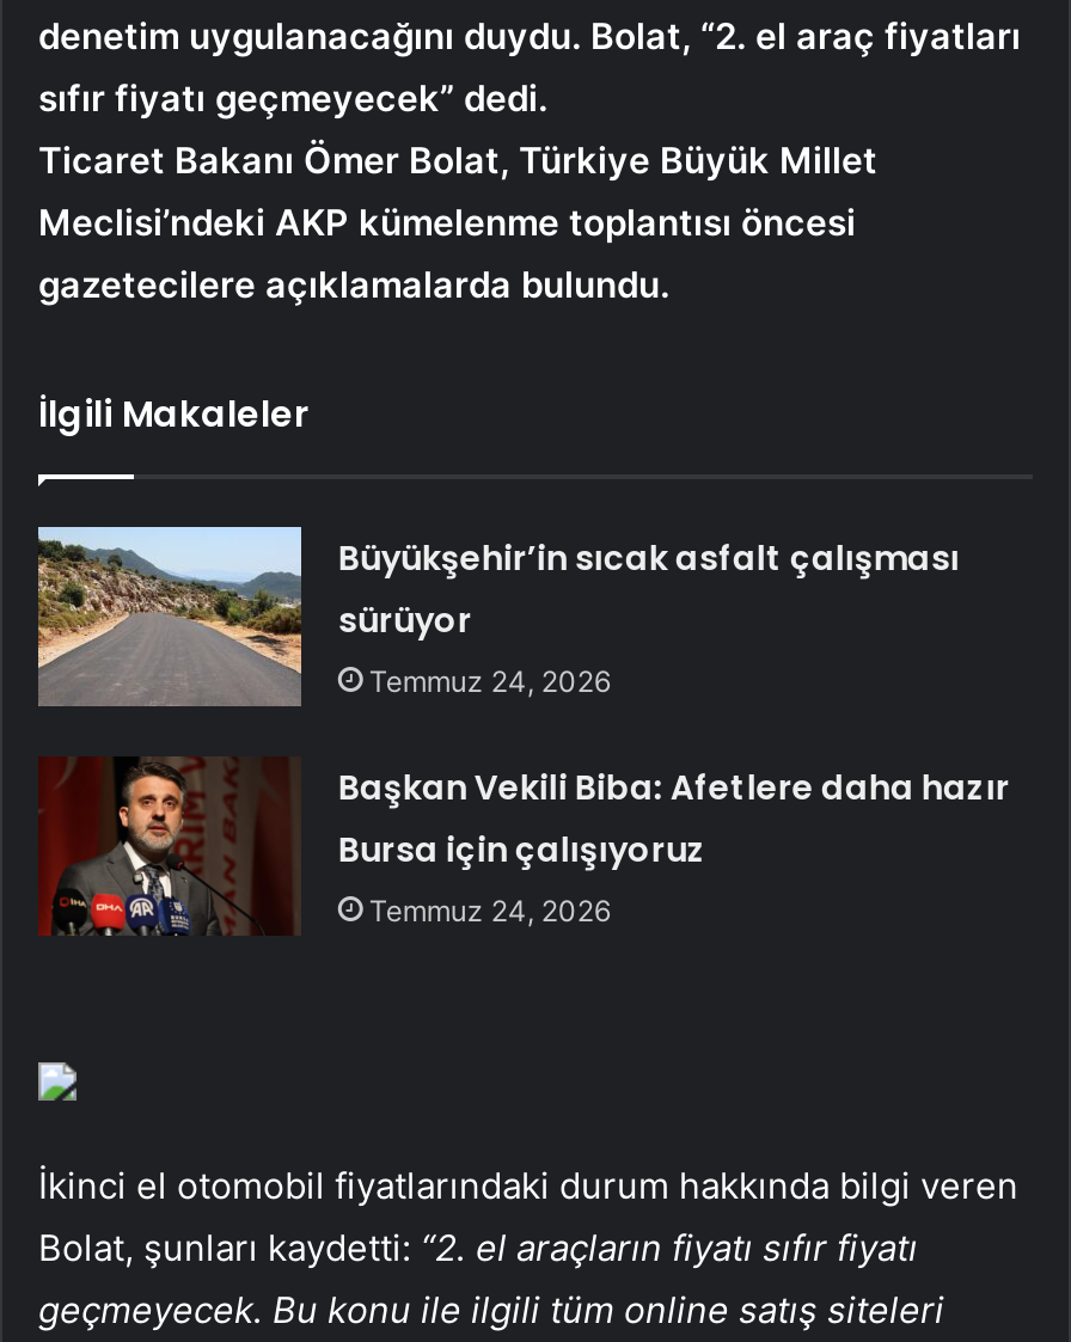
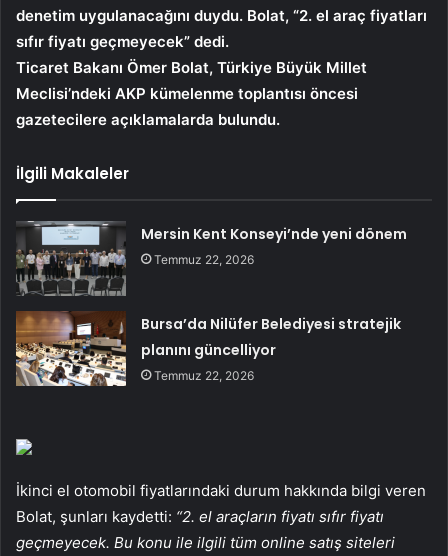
- [image]
- Büyükşehir’in sıcak asfalt çalışması
- sürüyor
- Temmuz 24, 2026
+ [image]
+ Mersin Kent Konseyi’nde yeni dönem
+ Temmuz 22, 2026

- [image]
- Başkan Vekili Biba: Afetlere daha hazır
- Bursa için çalışıyoruz
- Temmuz 24, 2026
+ [image]
+ Bursa’da Nilüfer Belediyesi stratejik
+ planını güncelliyor
+ Temmuz 22, 2026
